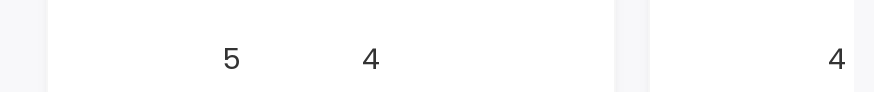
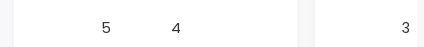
- 4
+ 3
